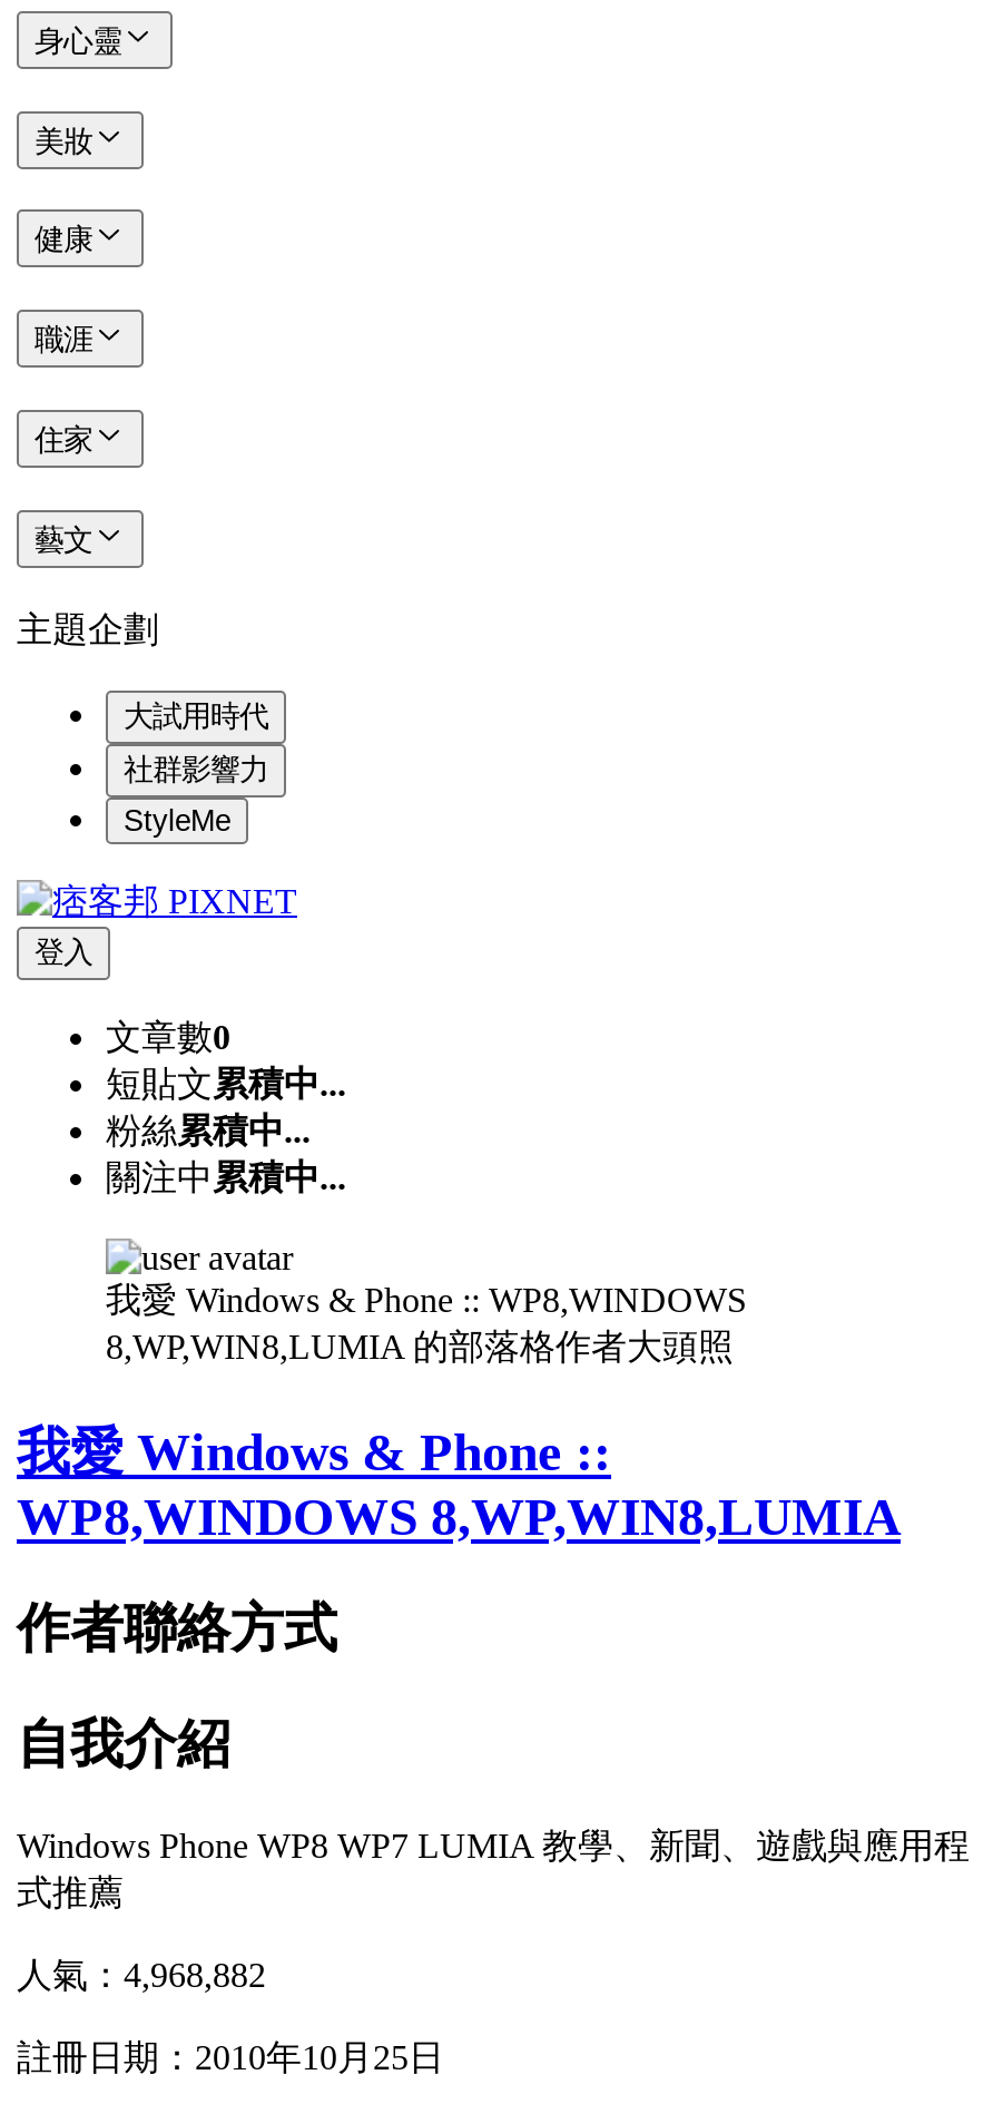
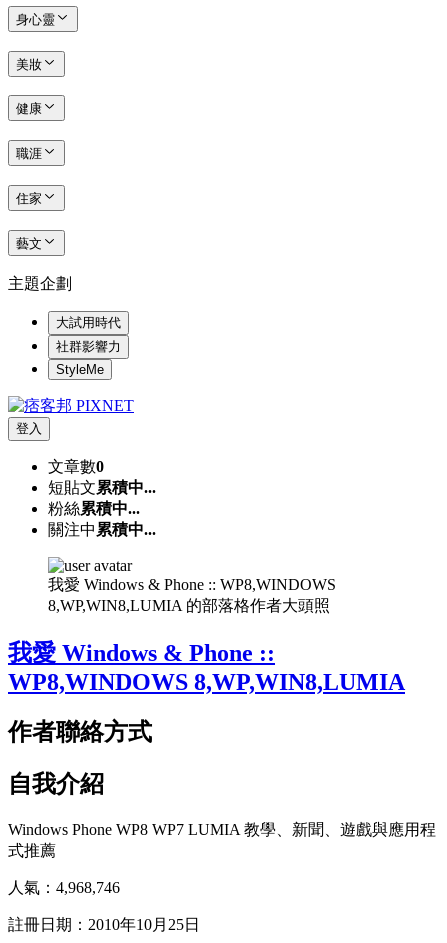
- 人氣：4,968,882
+ 人氣：4,968,746
